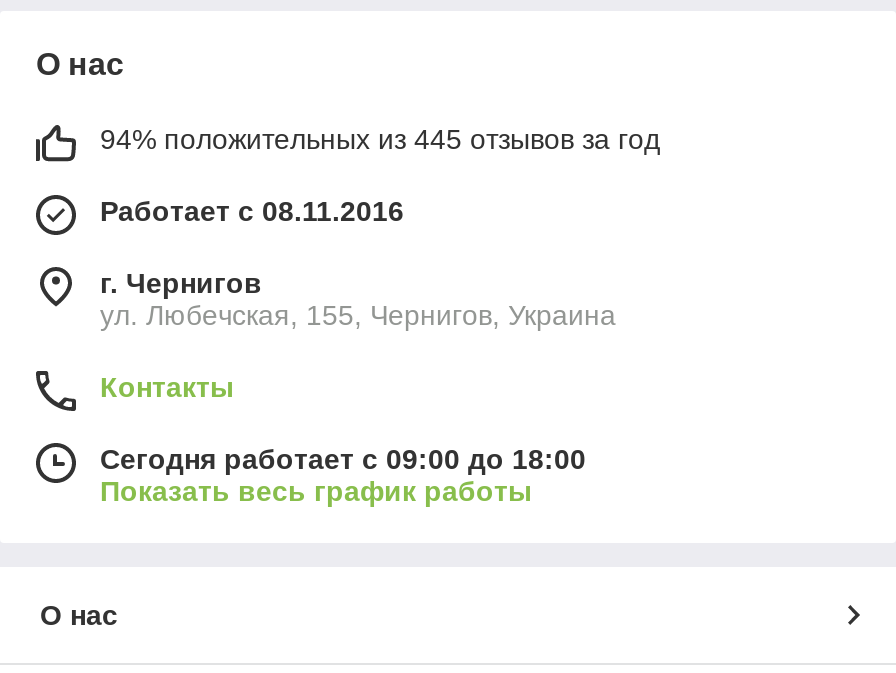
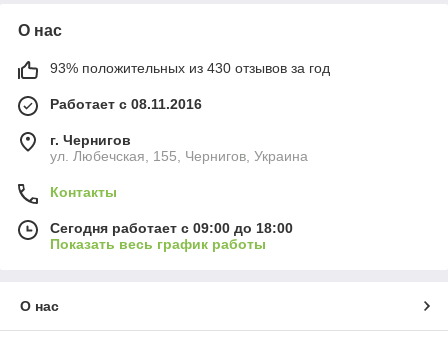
- 94% положительных из 445 отзывов за год
+ 93% положительных из 430 отзывов за год
